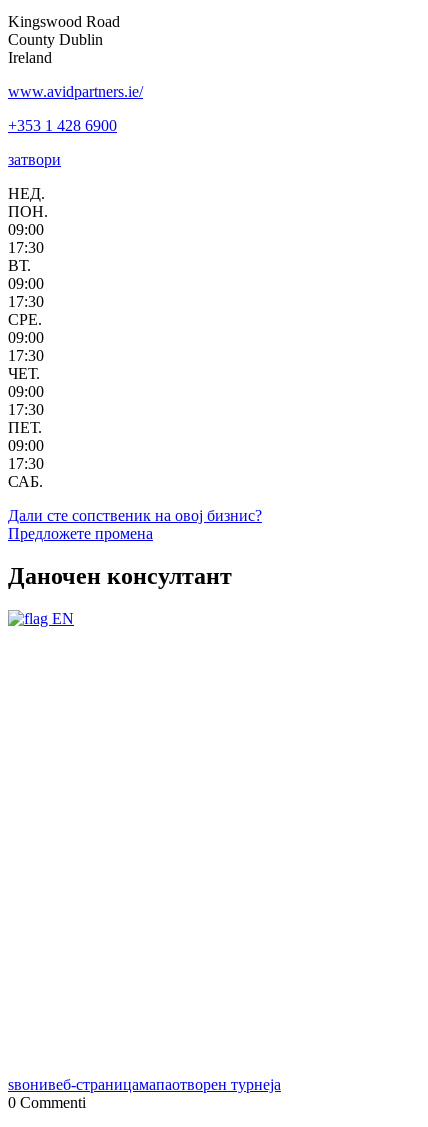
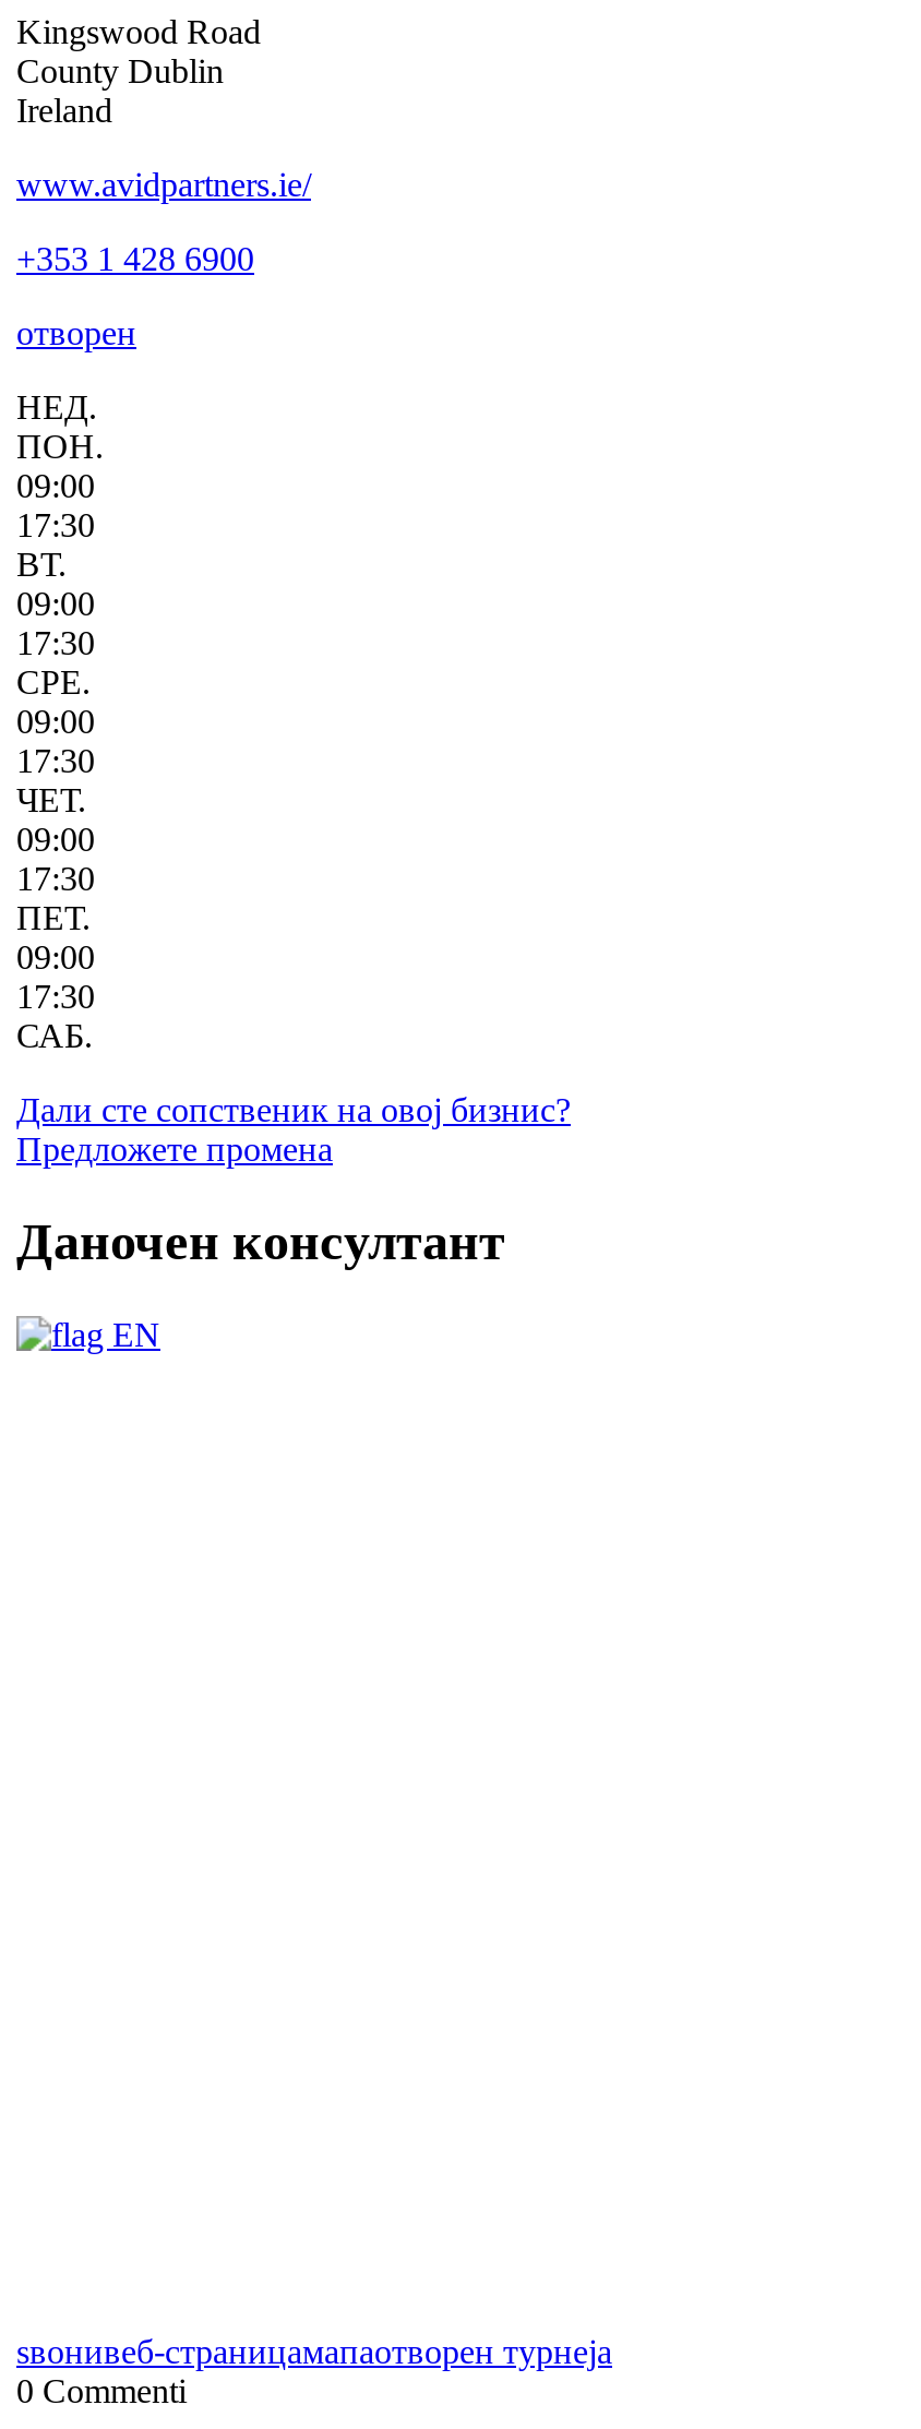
- затвори
+ отворен
